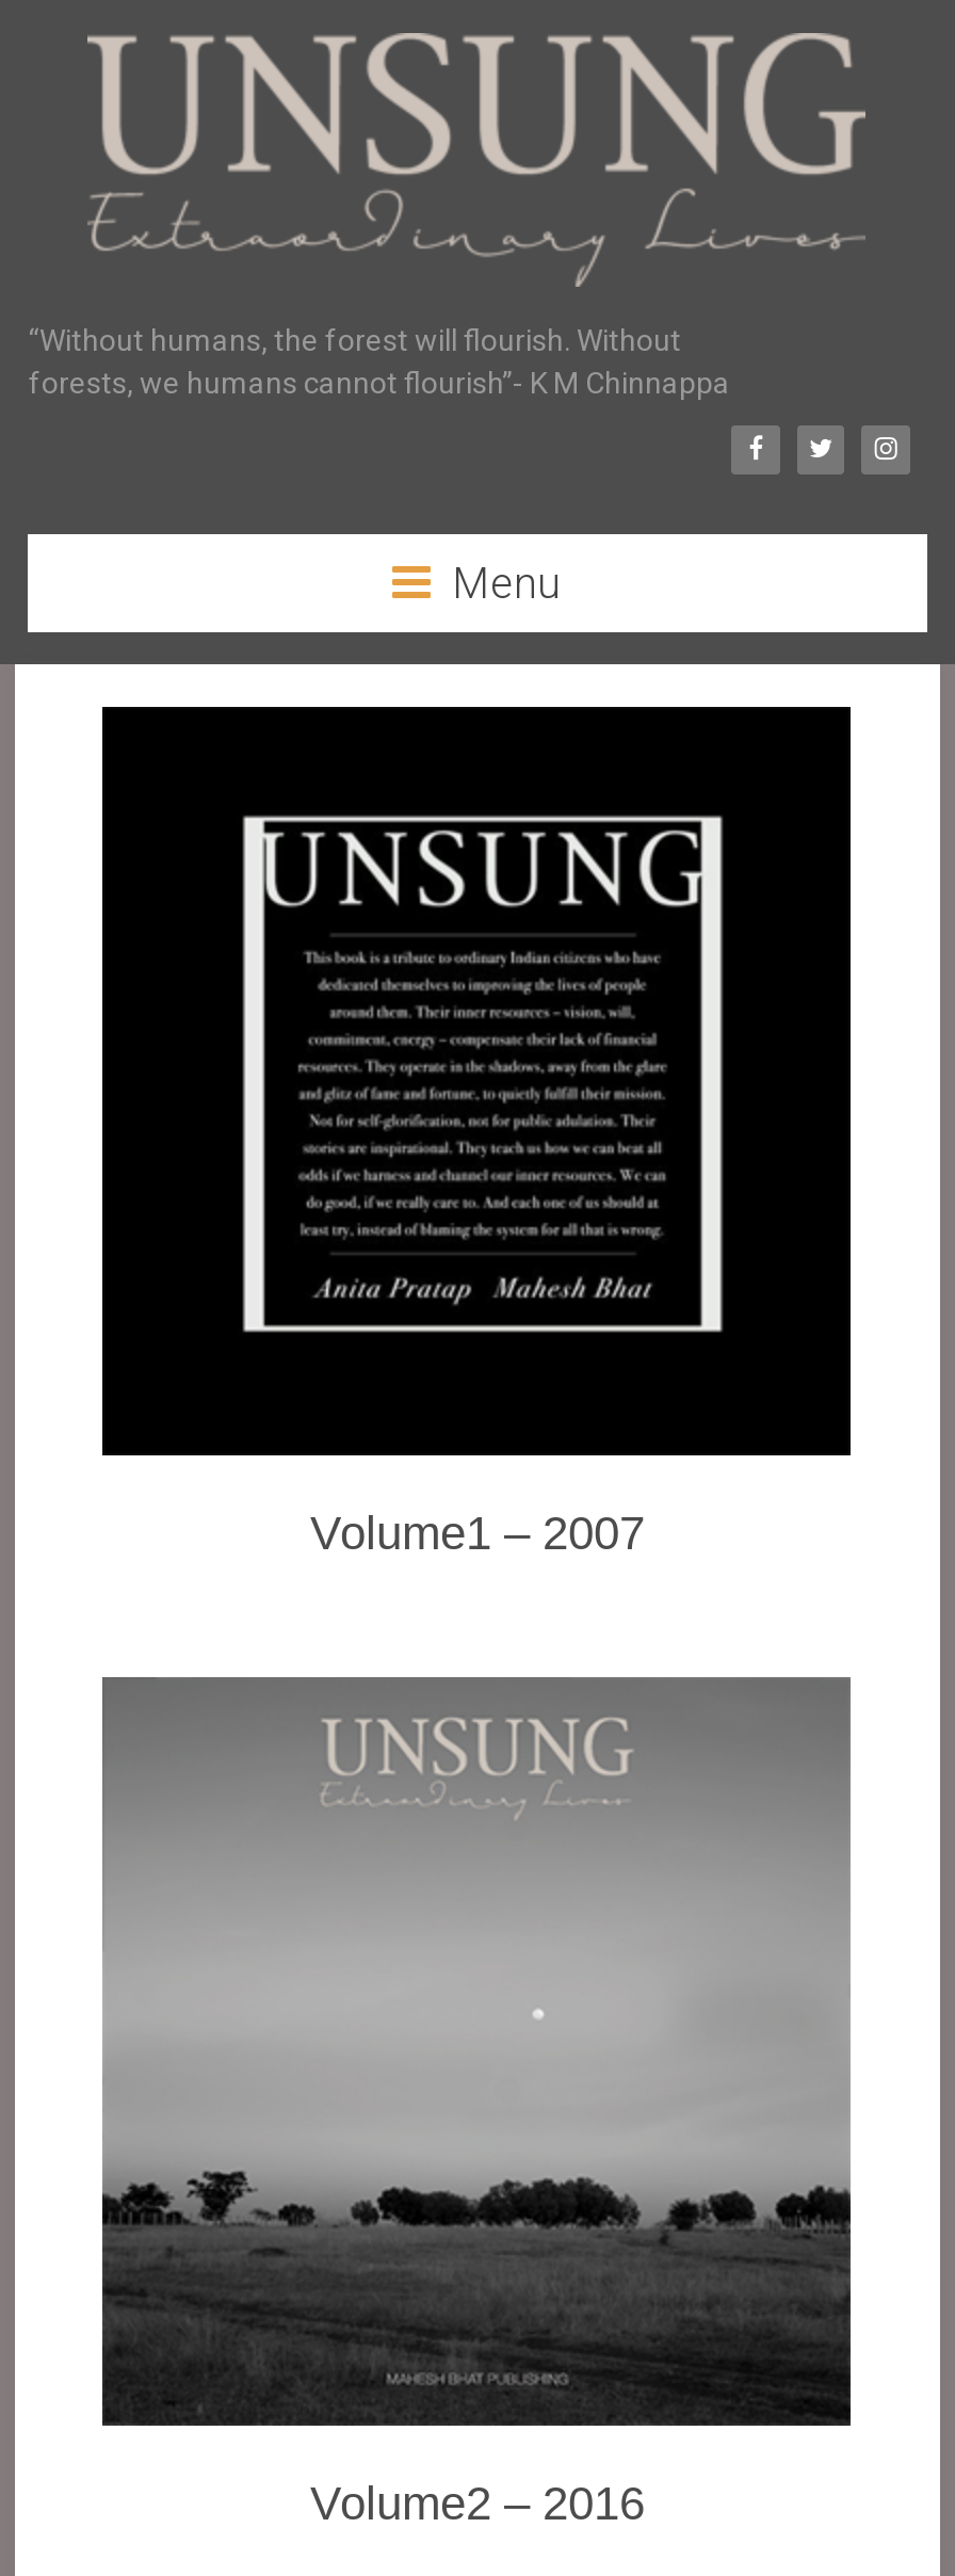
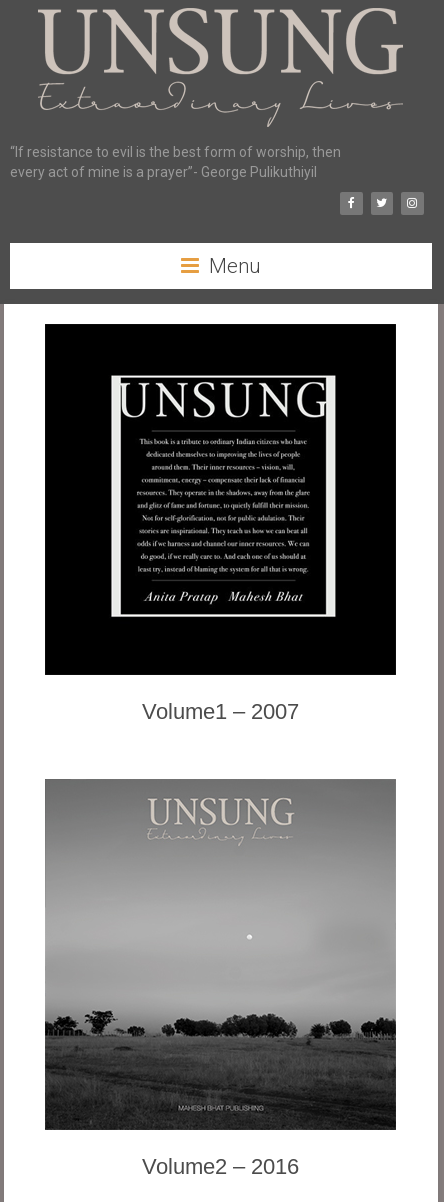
- “Without humans, the forest will flourish. Without
- forests, we humans cannot flourish”- K M Chinnappa
+ “If resistance to evil is the best form of worship, then
+ every act of mine is a prayer”- George Pulikuthiyil
